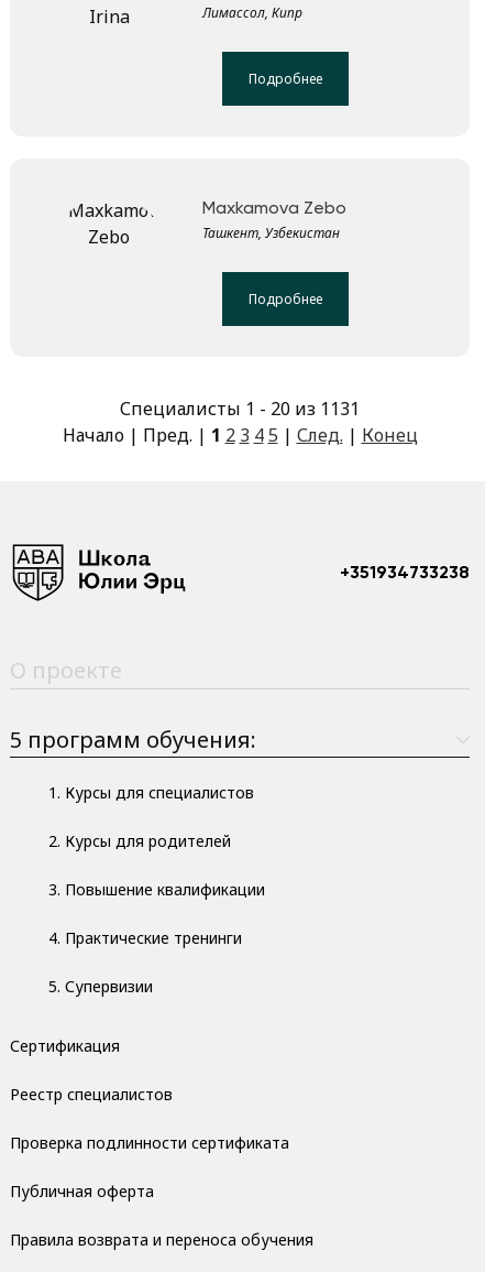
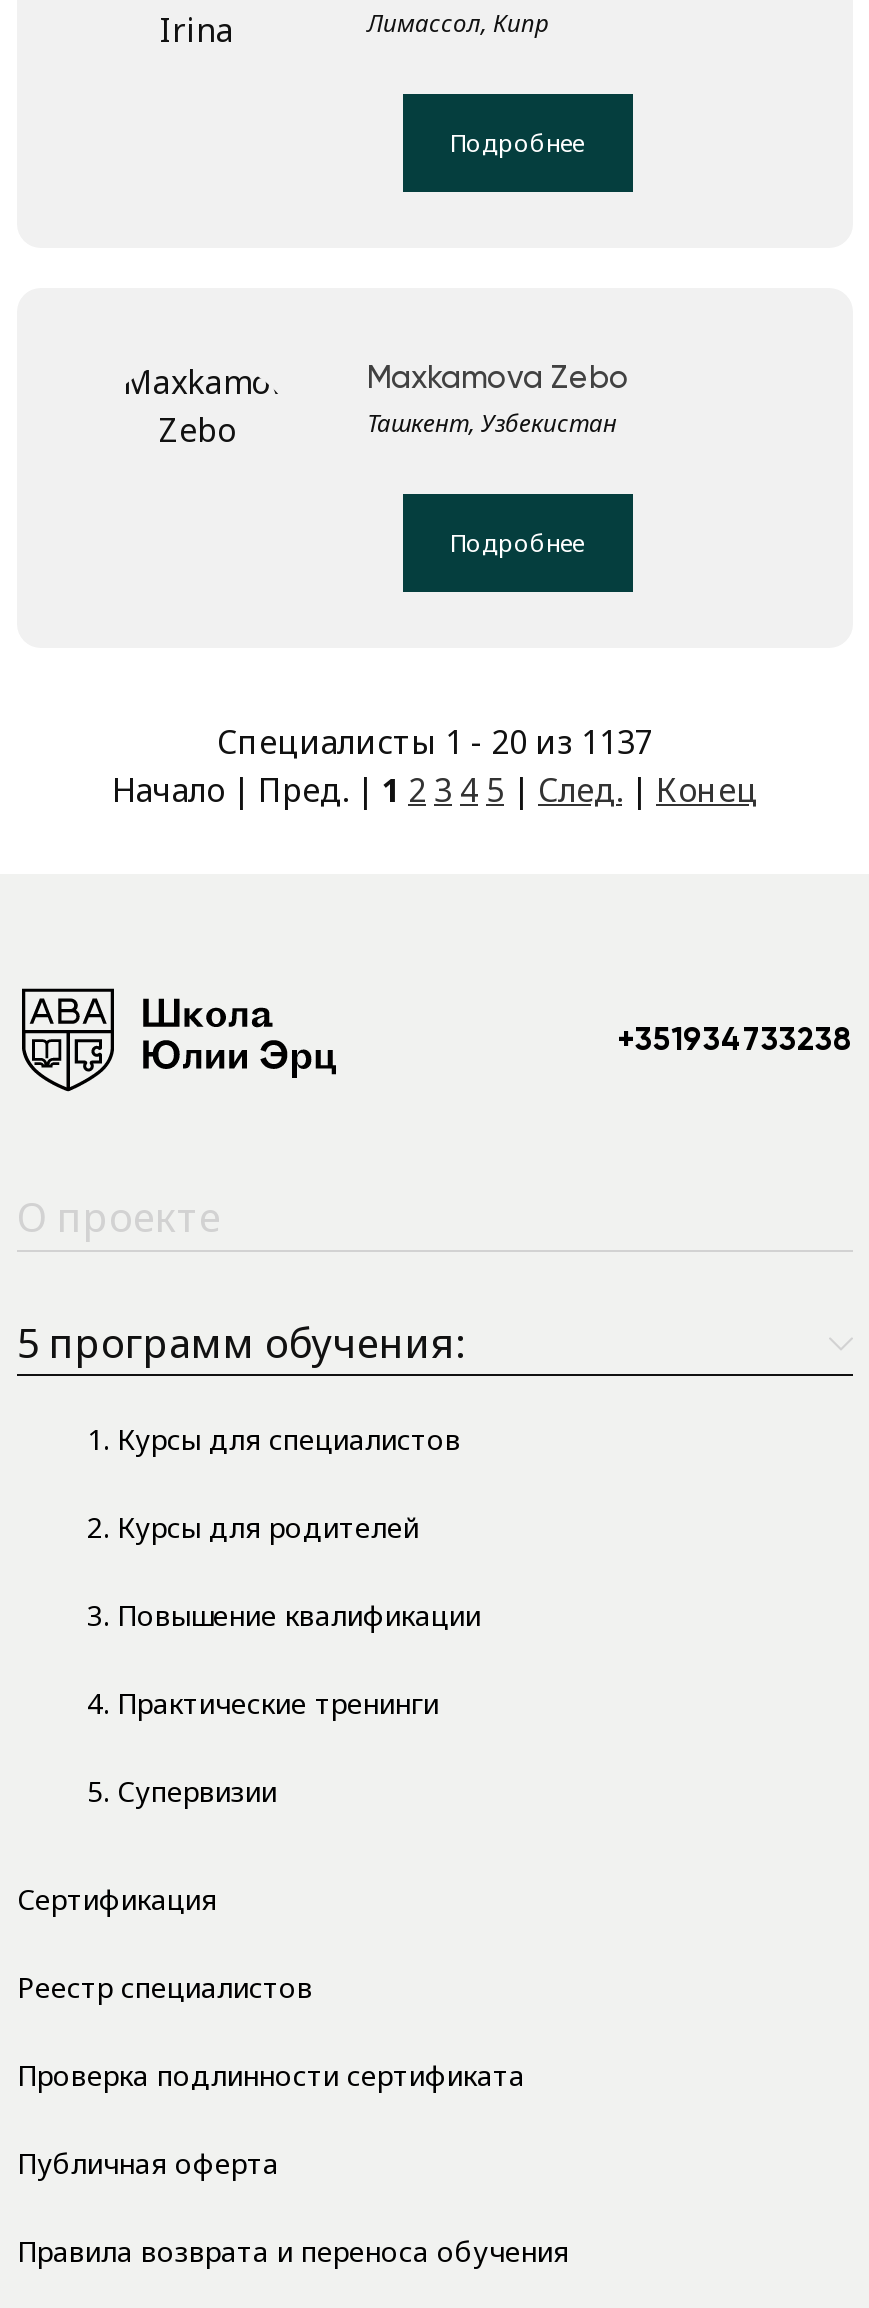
- Специалисты 1 - 20 из 1131
+ Специалисты 1 - 20 из 1137
